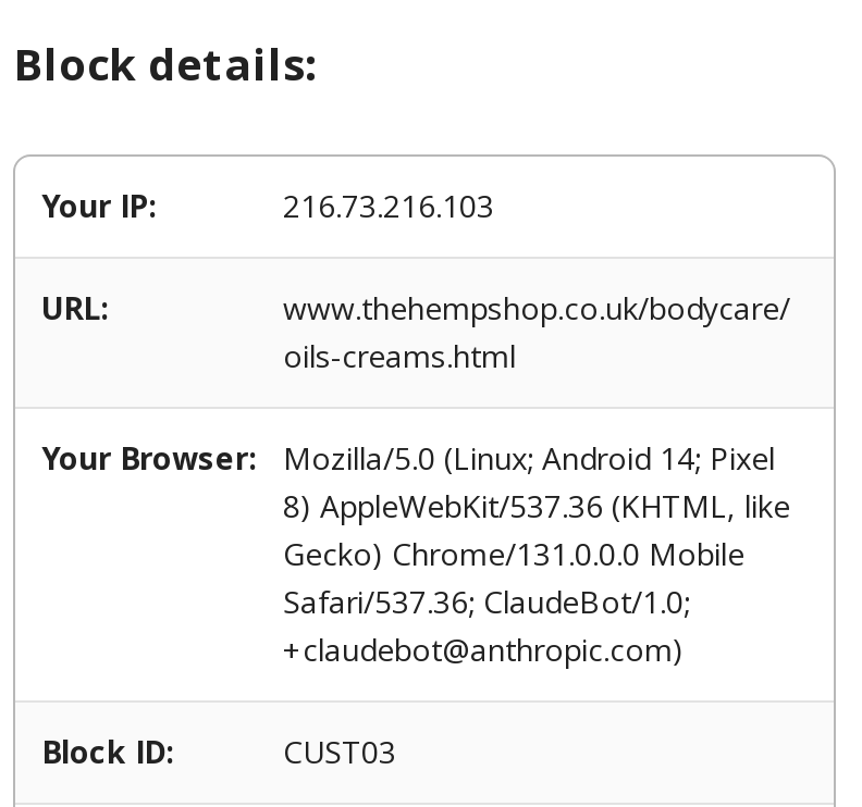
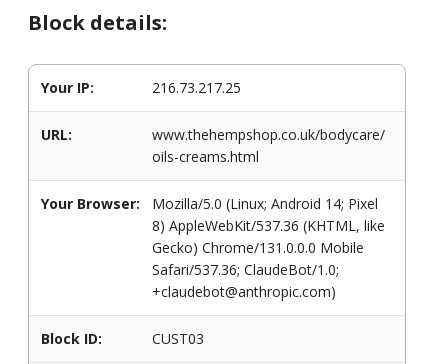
- 216.73.216.103
+ 216.73.217.25
